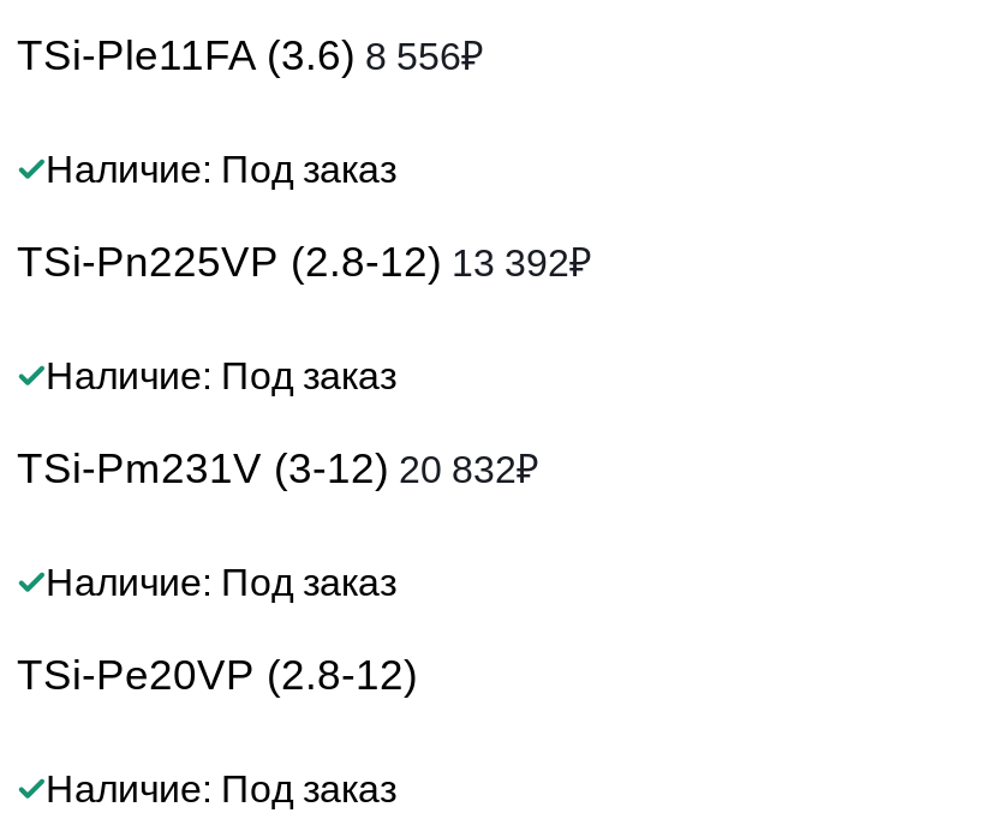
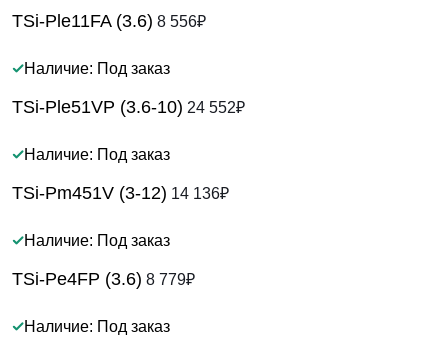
- TSi-Pn225VP (2.8-12) 13 392₽
+ TSi-Ple51VP (3.6-10) 24 552₽

- TSi-Pm231V (3-12) 20 832₽
+ TSi-Pm451V (3-12) 14 136₽

- TSi-Pe20VP (2.8-12)
+ TSi-Pe4FP (3.6) 8 779₽
